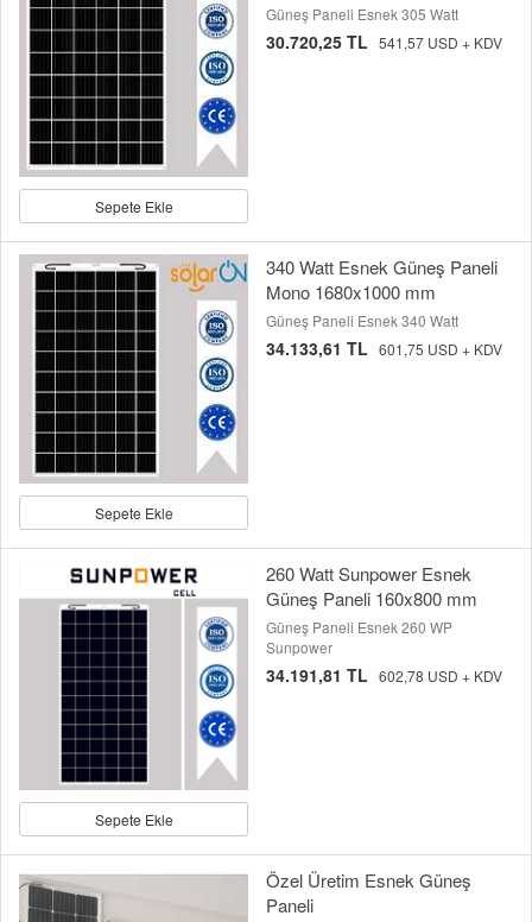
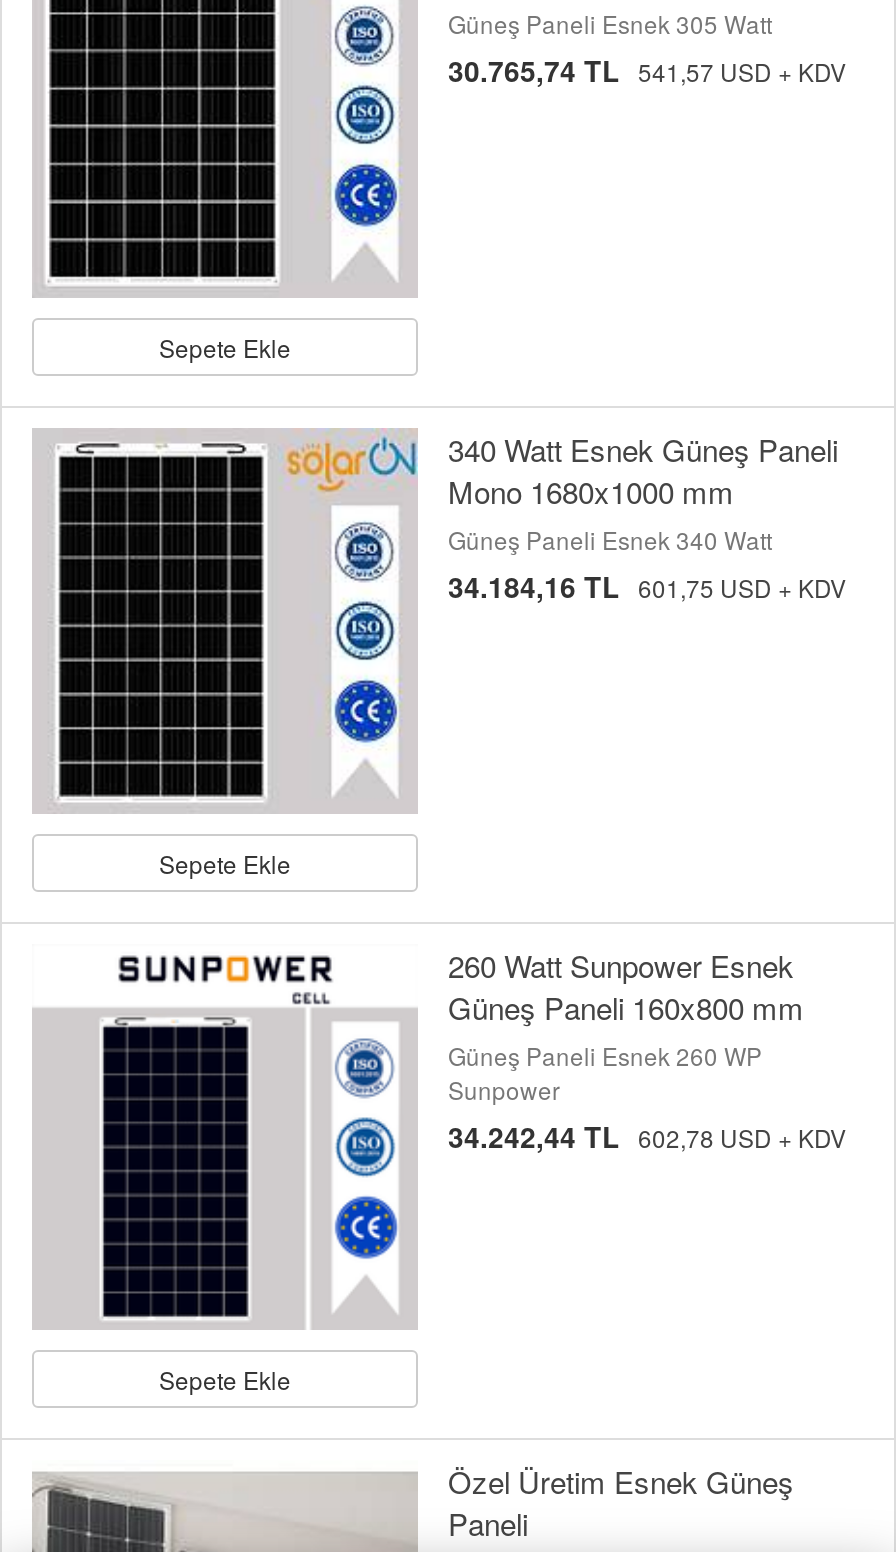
- 30.720,25 TL 541,57 USD + KDV
+ 30.765,74 TL 541,57 USD + KDV

- 34.133,61 TL 601,75 USD + KDV
+ 34.184,16 TL 601,75 USD + KDV

- 34.191,81 TL 602,78 USD + KDV
+ 34.242,44 TL 602,78 USD + KDV
